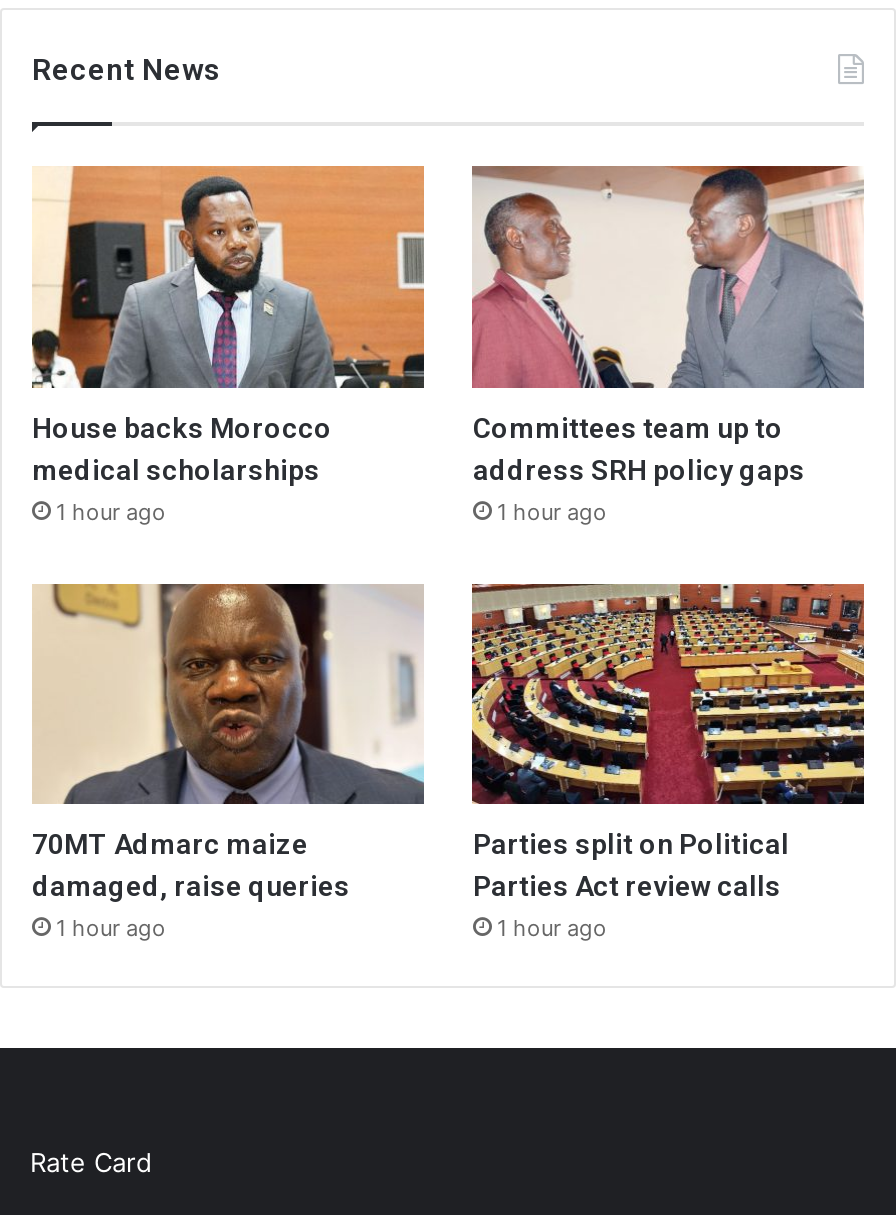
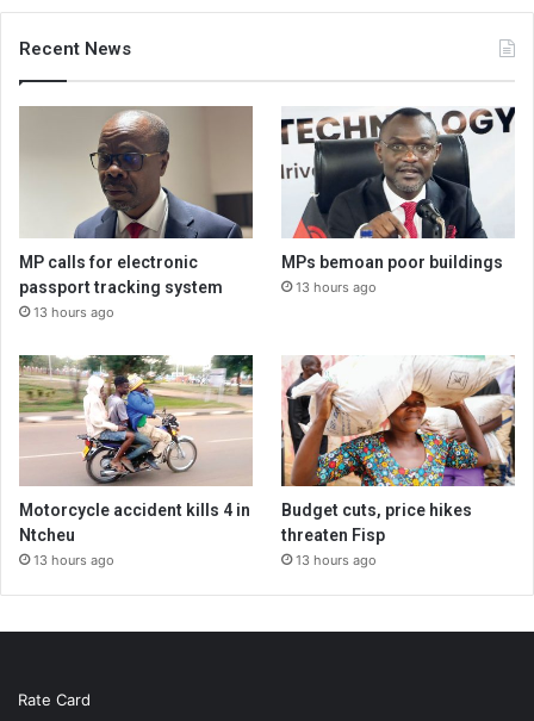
- [image]
- House backs Morocco
- medical scholarships
- 1 hour ago
+ [image]
+ MP calls for electronic
+ passport tracking system
+ 13 hours ago

- [image]
- Committees team up to
- address SRH policy gaps
- 1 hour ago
+ [image]
+ MPs bemoan poor buildings
+ 13 hours ago

- [image]
- 70MT Admarc maize
- damaged, raise queries
- 1 hour ago
+ [image]
+ Motorcycle accident kills 4 in
+ Ntcheu
+ 13 hours ago

- [image]
- Parties split on Political
- Parties Act review calls
- 1 hour ago
+ [image]
+ Budget cuts, price hikes
+ threaten Fisp
+ 13 hours ago
